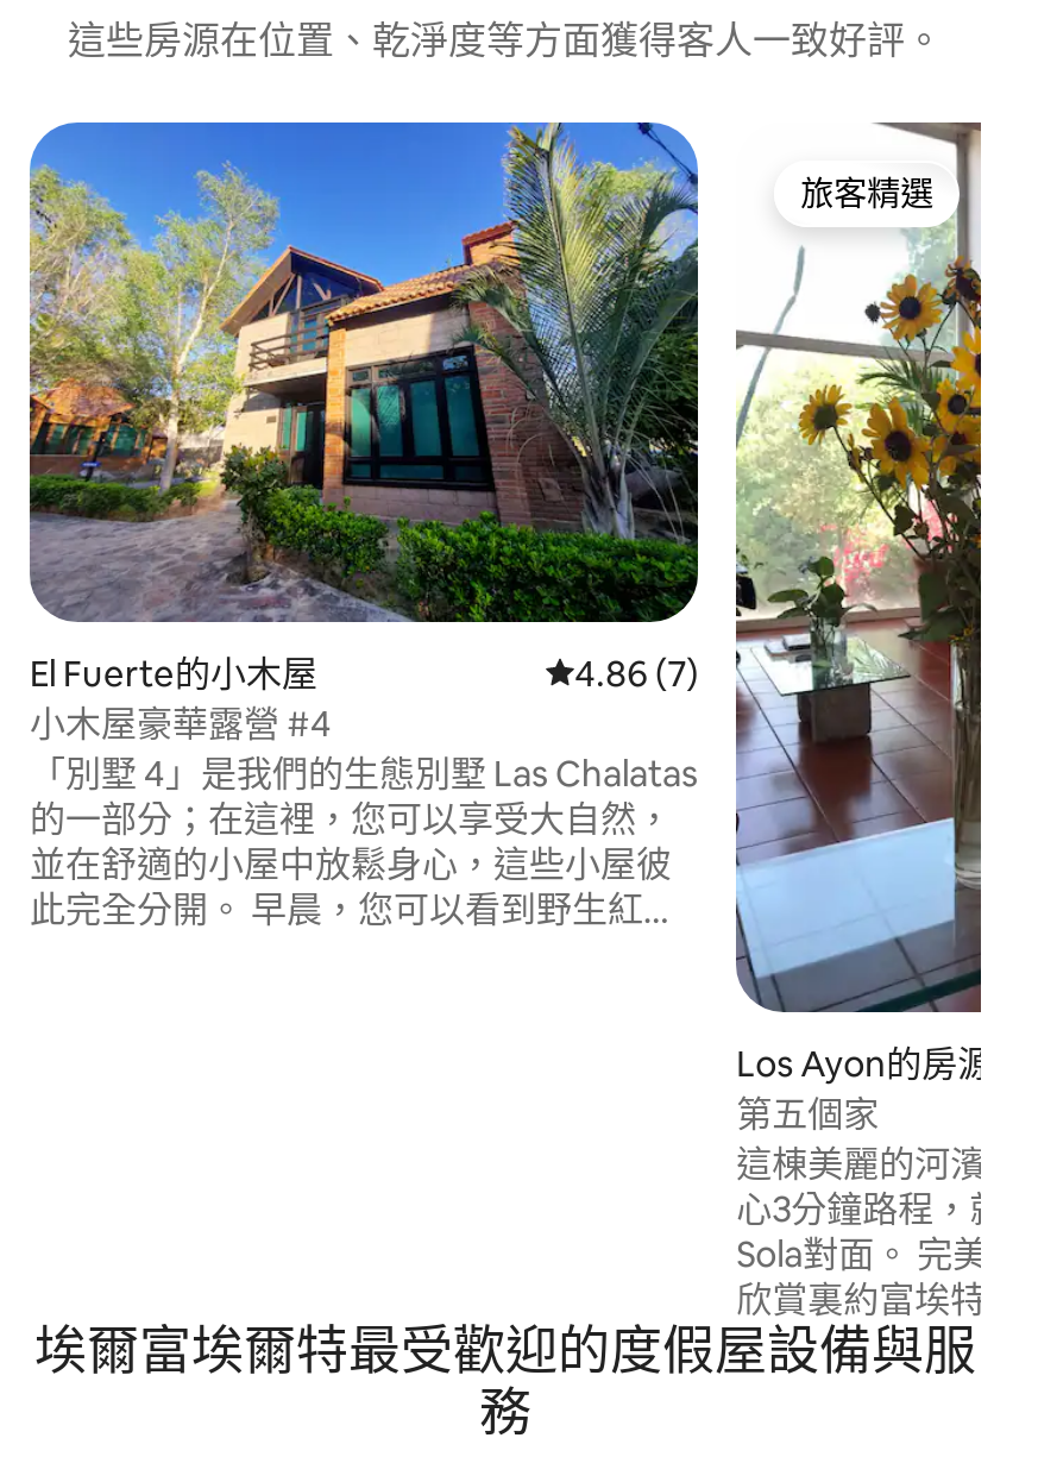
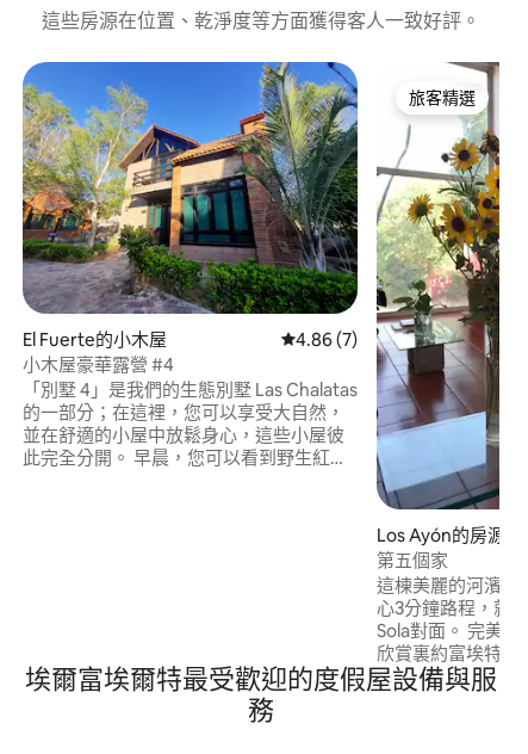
- Los Ayon的房源
+ Los Ayón的房源
